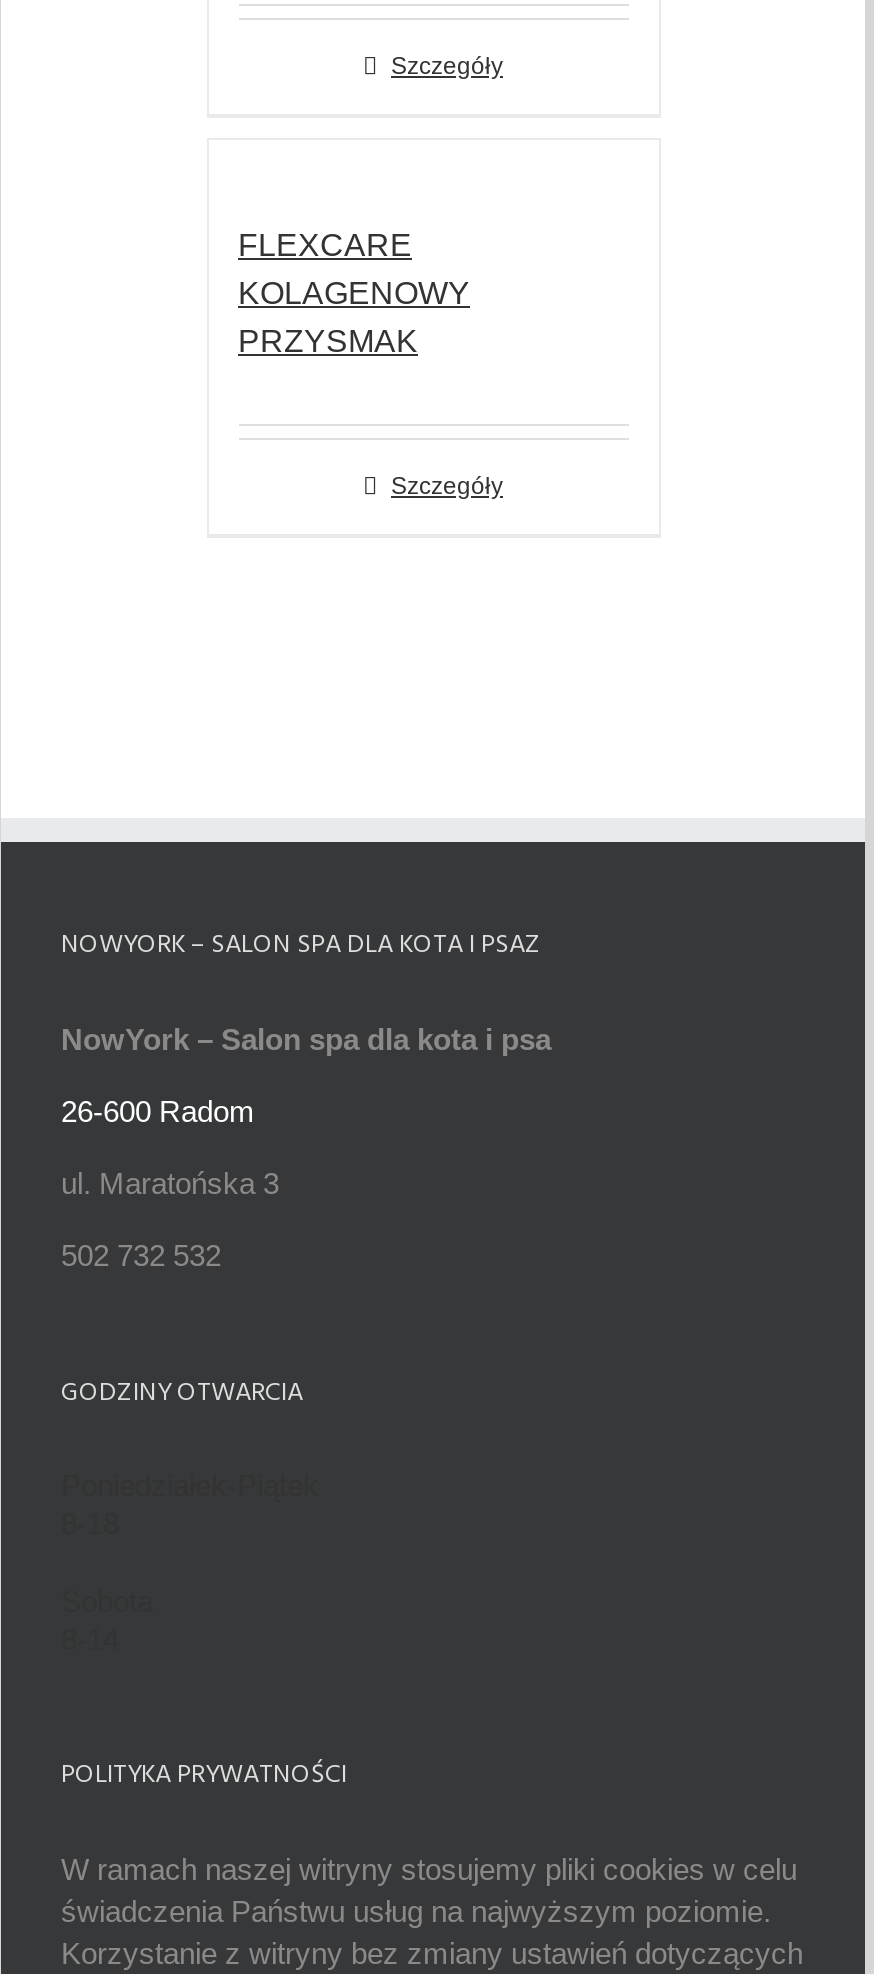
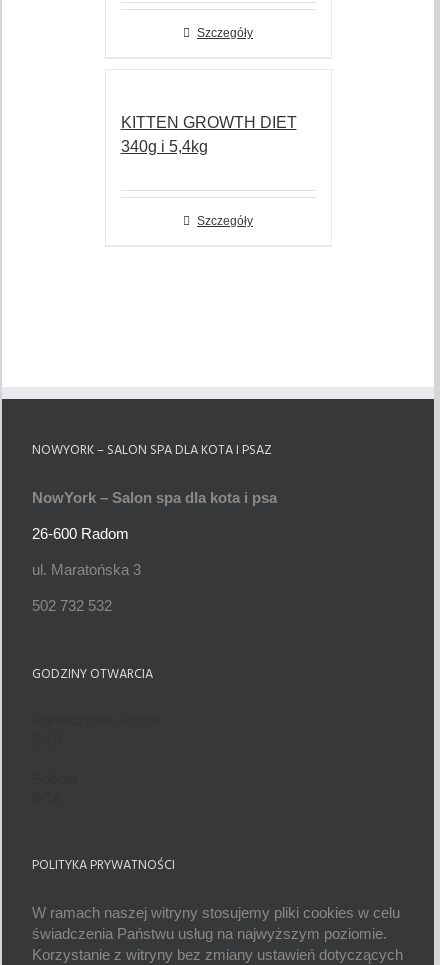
- FLEXCARE
- KOLAGENOWY
- PRZYSMAK
+ KITTEN GROWTH DIET
+ 340g i 5,4kg
